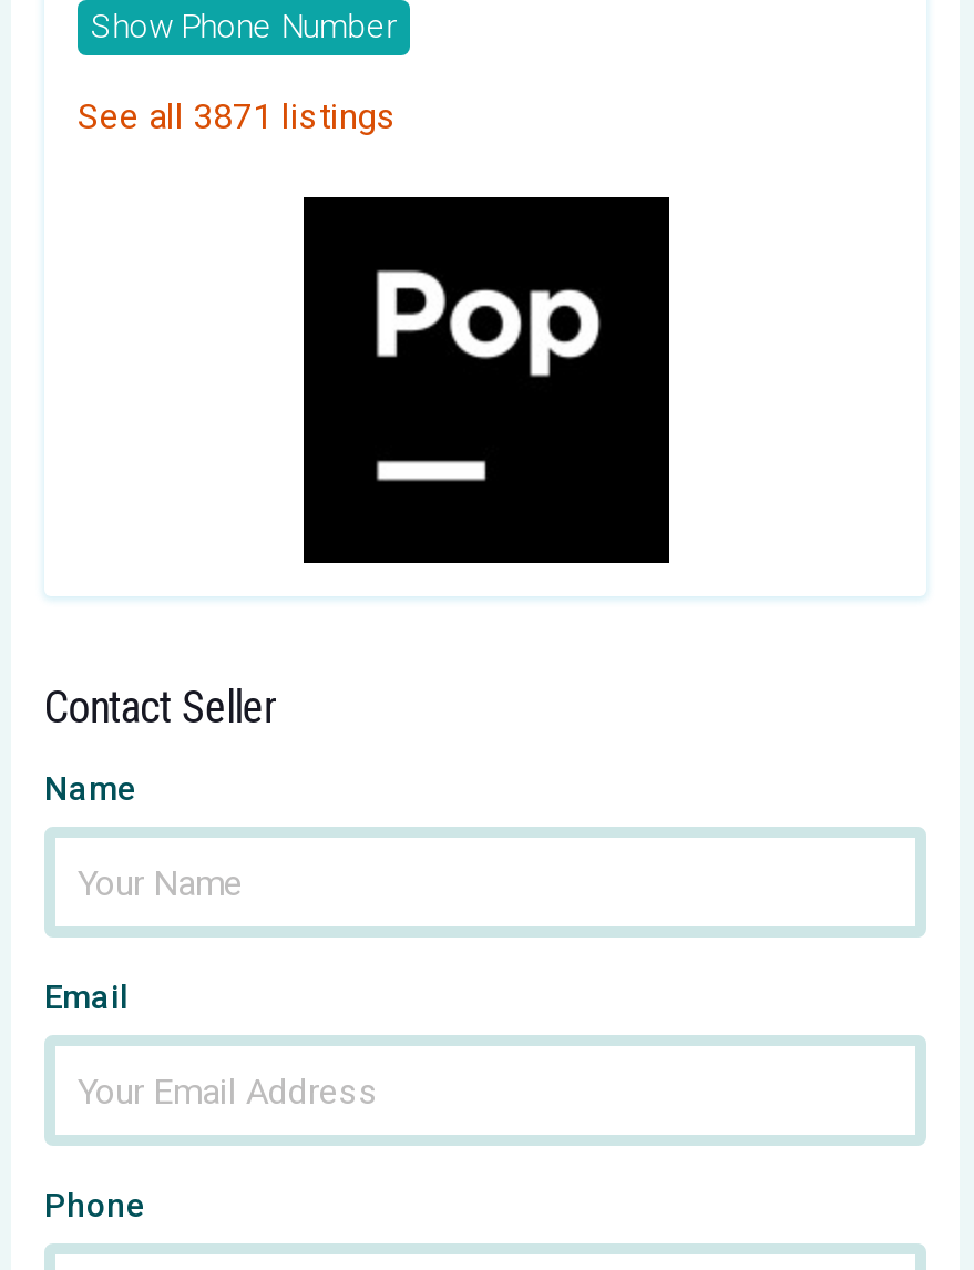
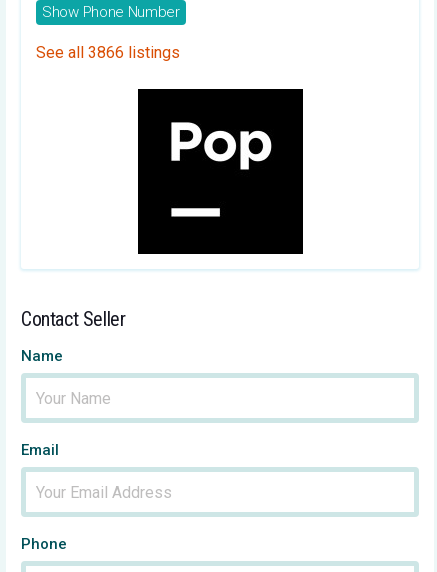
- See all 3871 listings
+ See all 3866 listings
